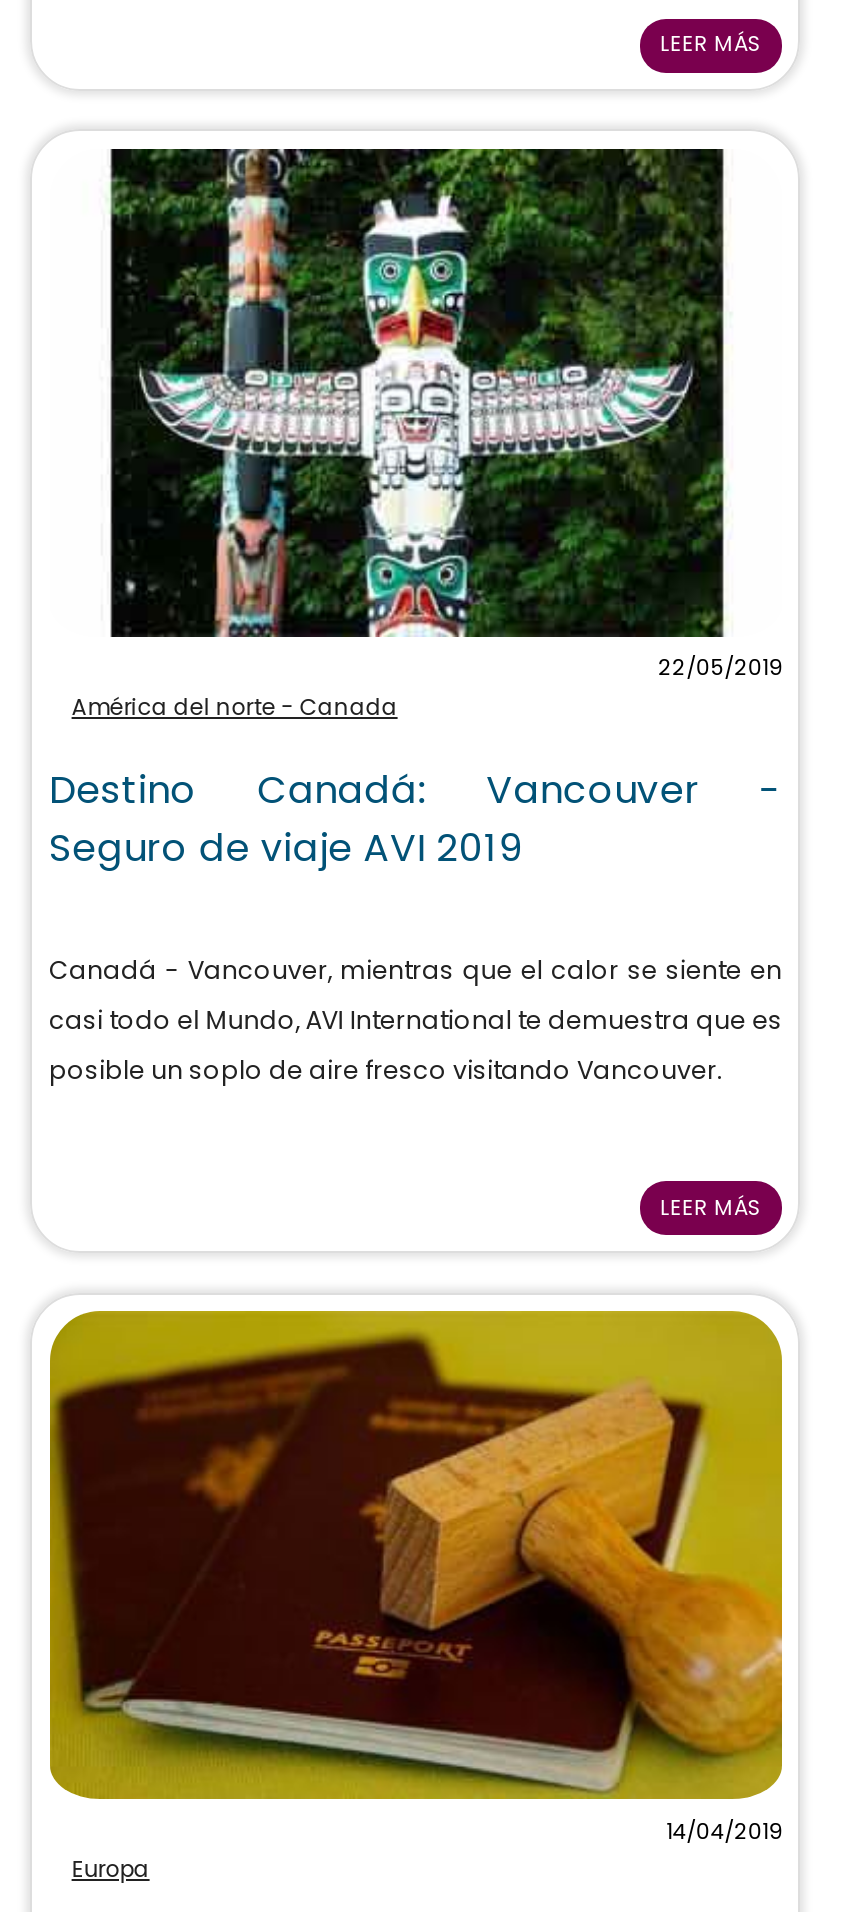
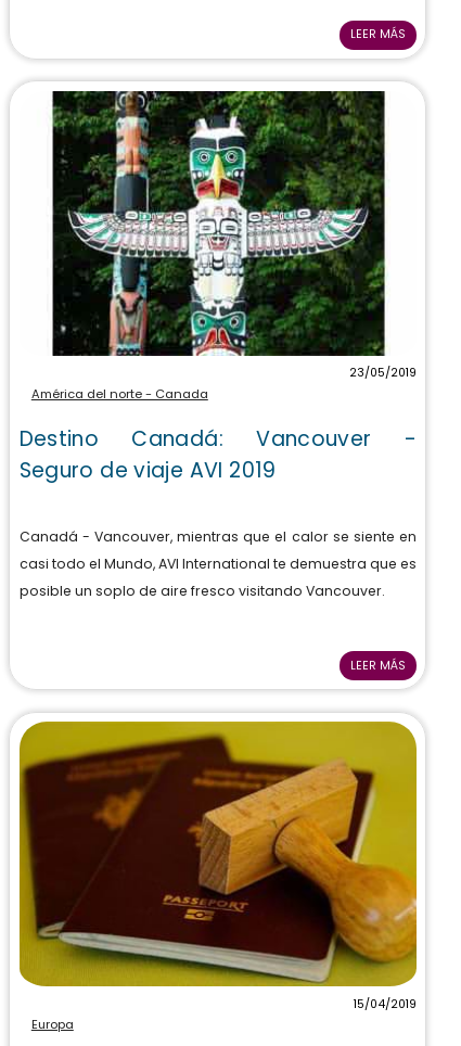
- 22/05/2019
+ 23/05/2019

- 14/04/2019
+ 15/04/2019
